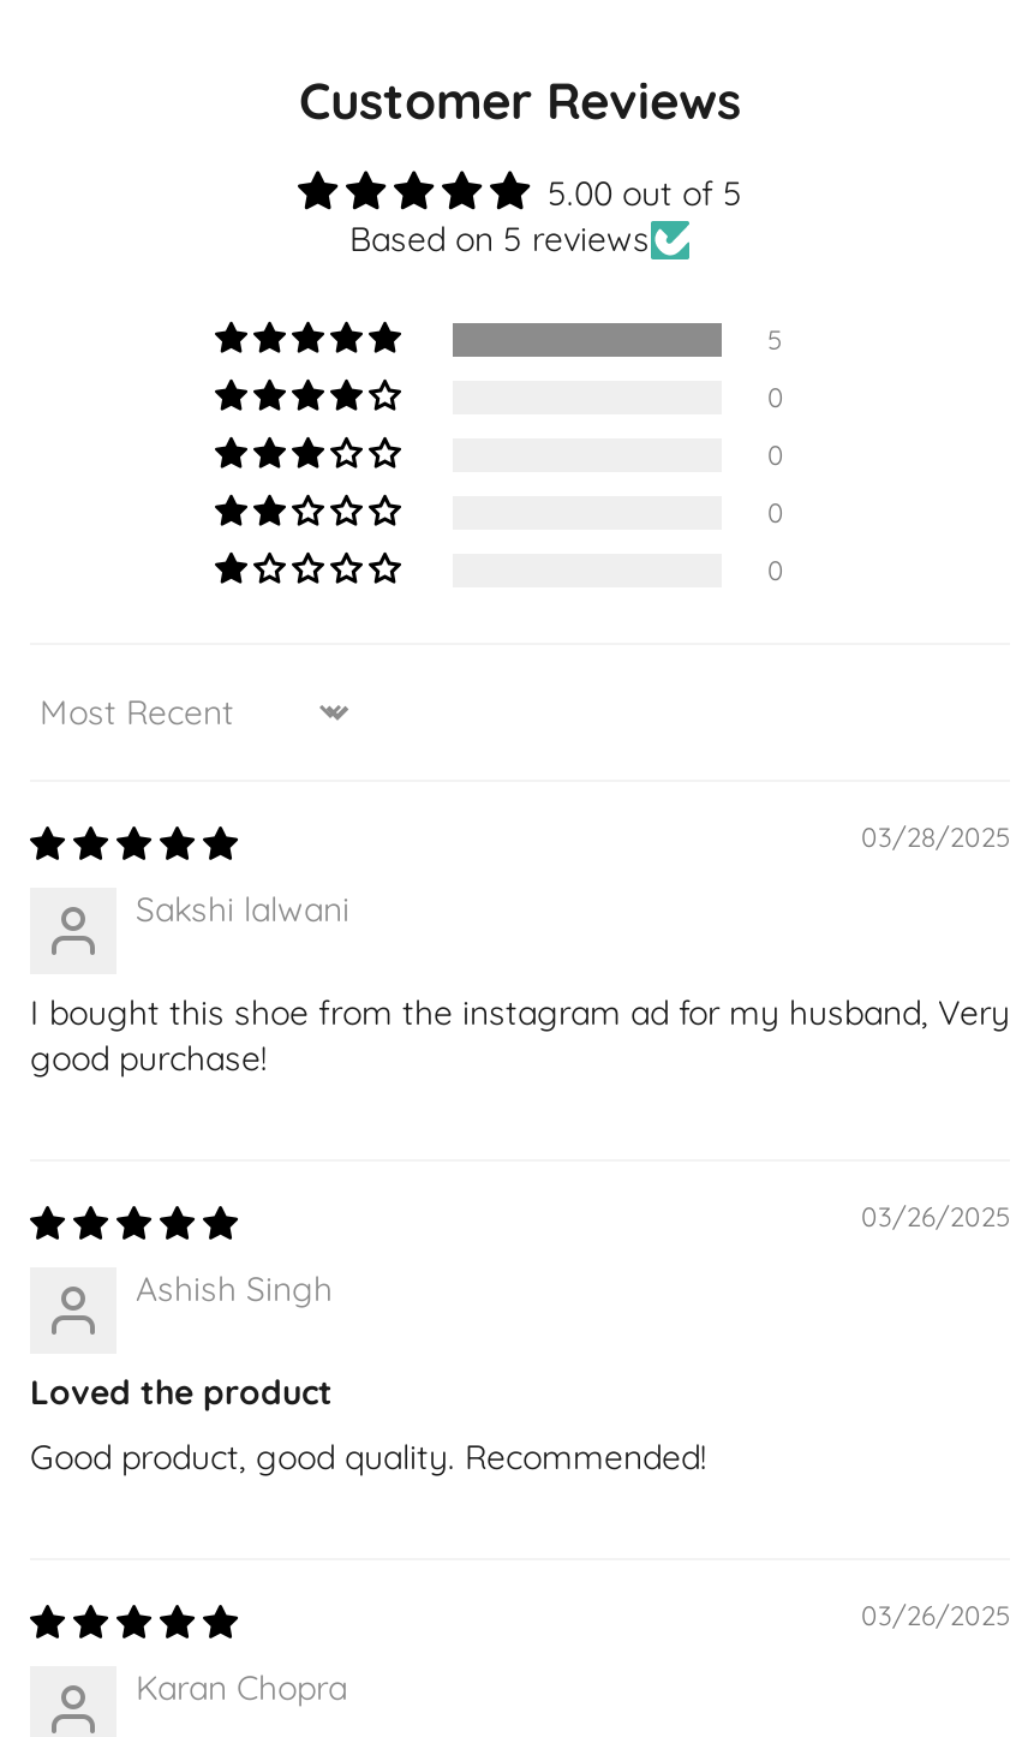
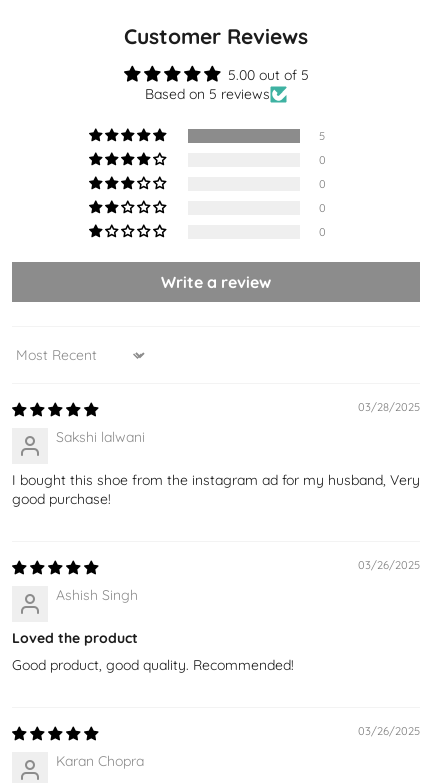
+ Write a review
